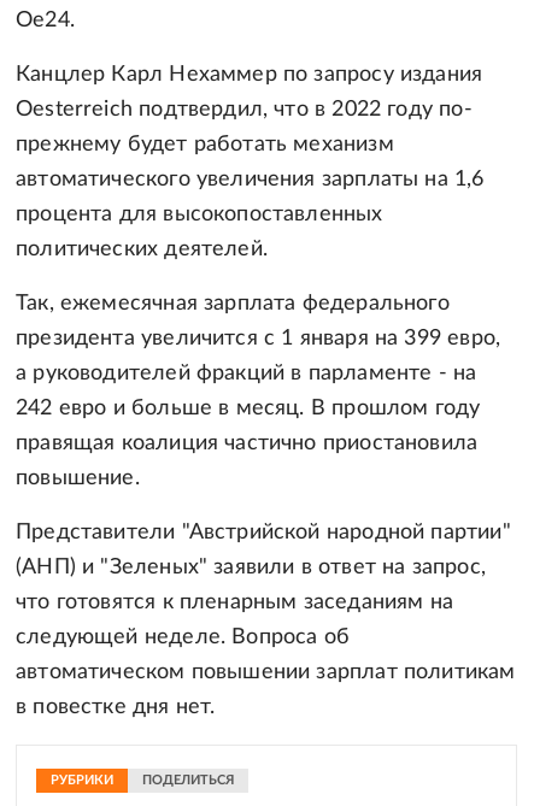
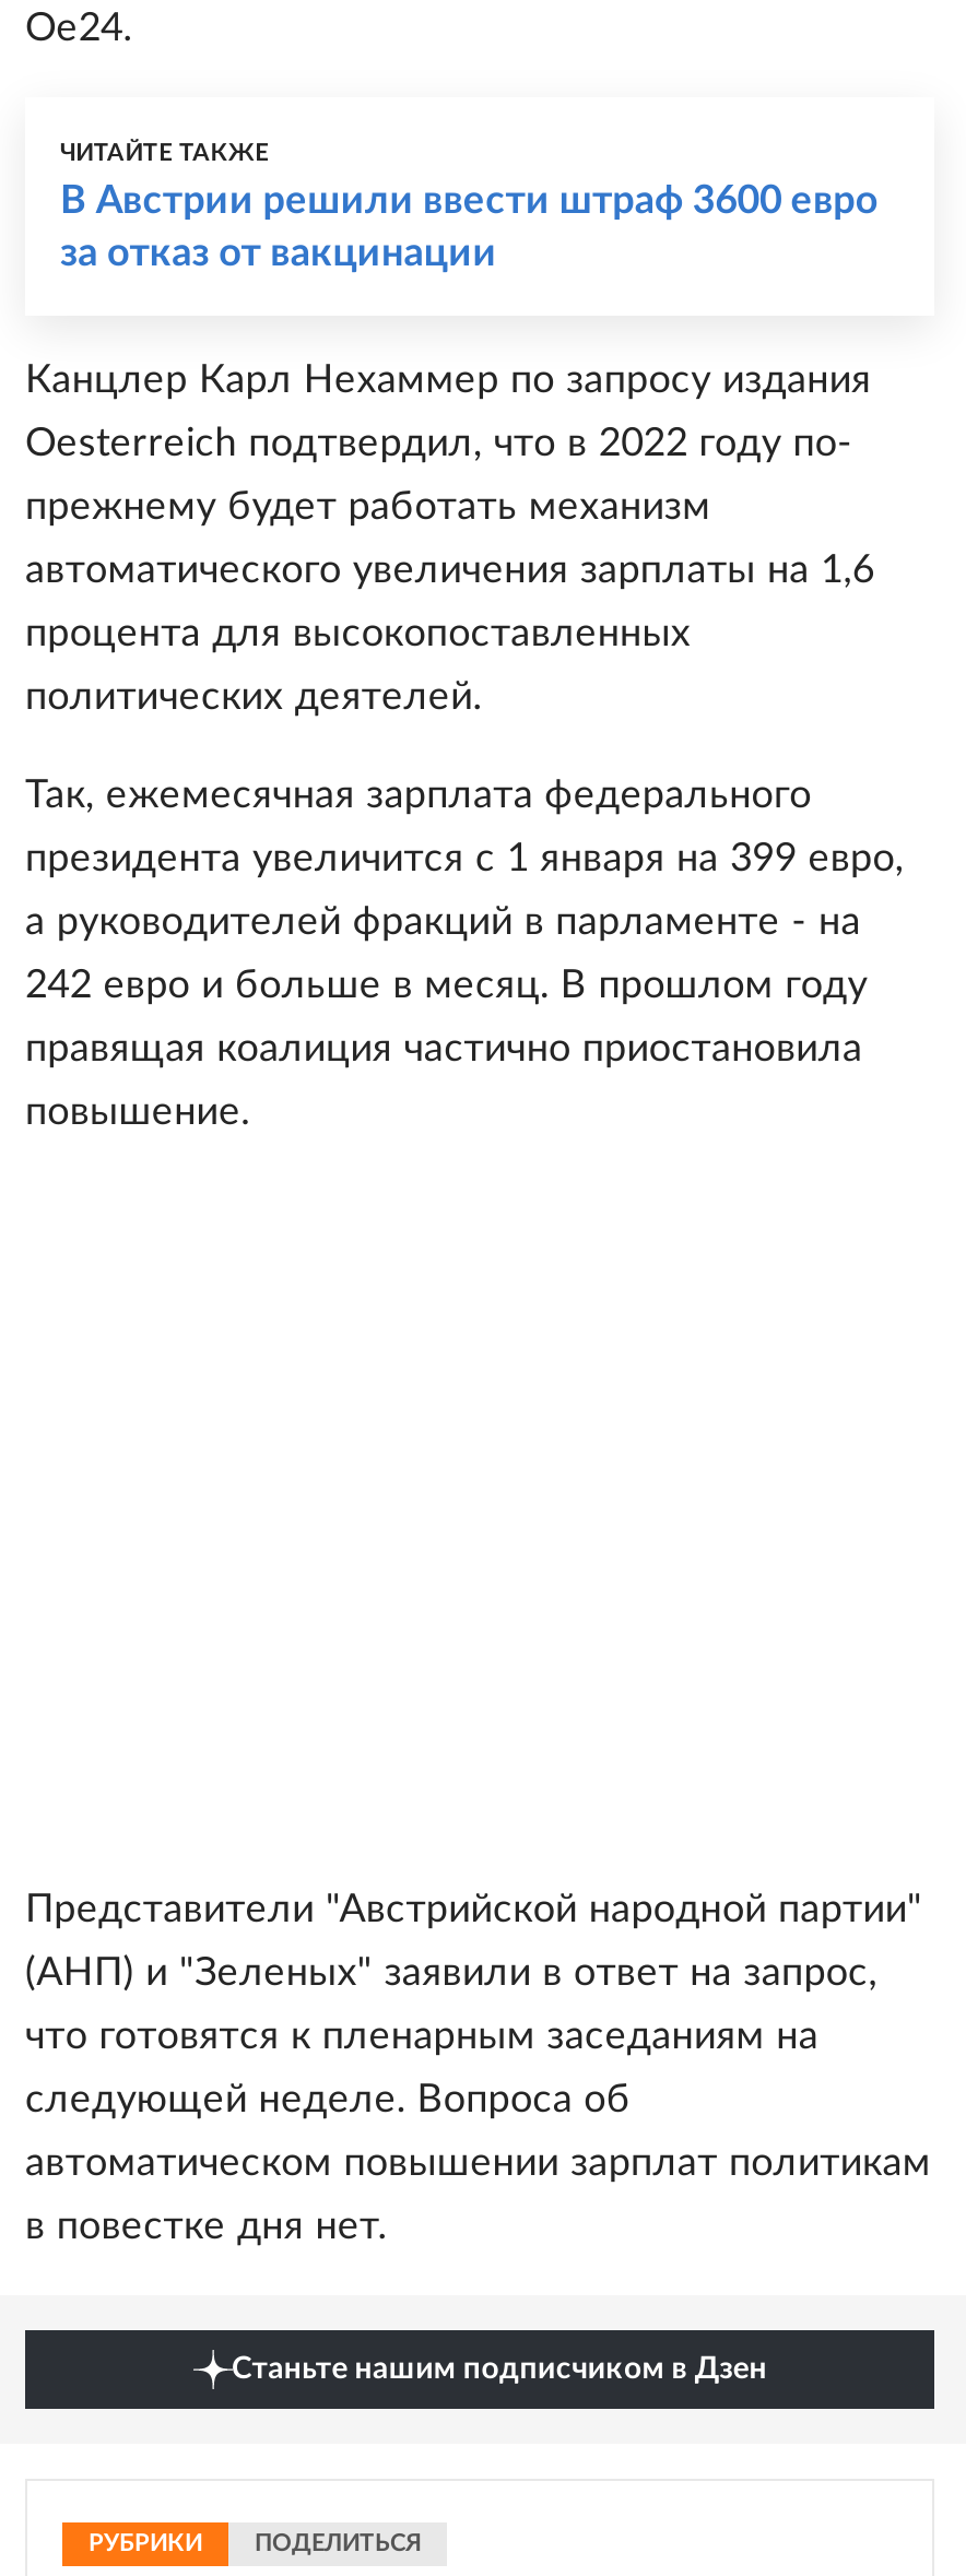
+ ЧИТАЙТЕ ТАКЖЕ
+ В Австрии решили ввести штраф 3600 евро
+ за отказ от вакцинации

+ Станьте нашим подписчиком в Дзен
